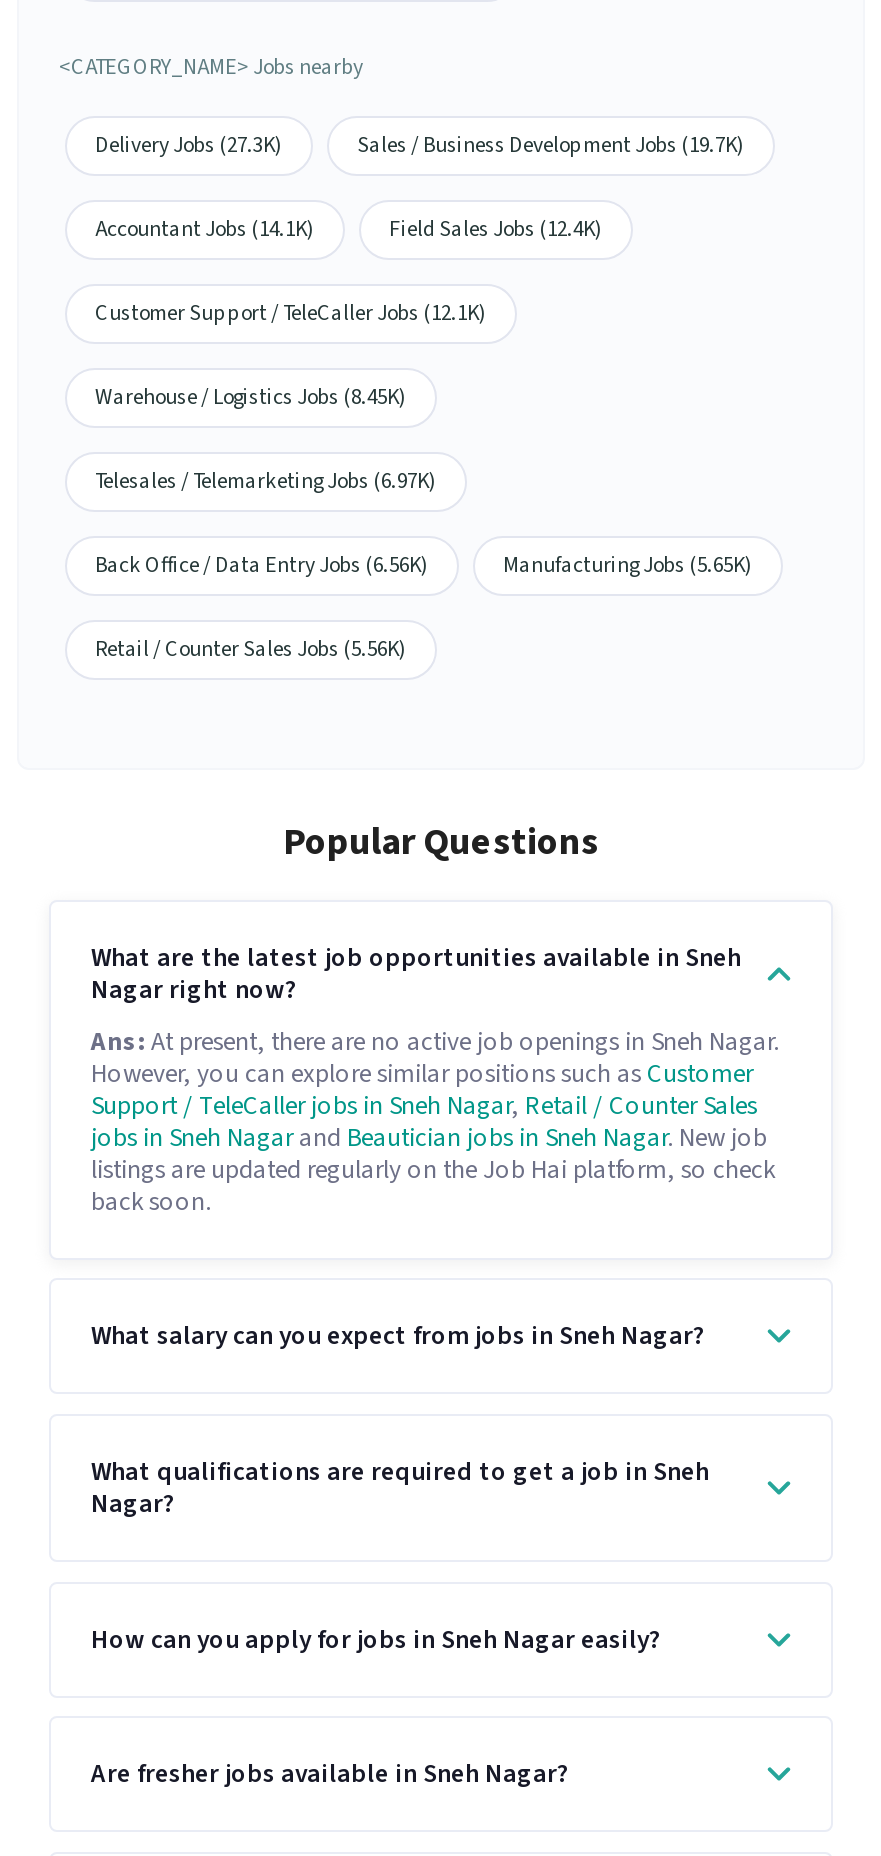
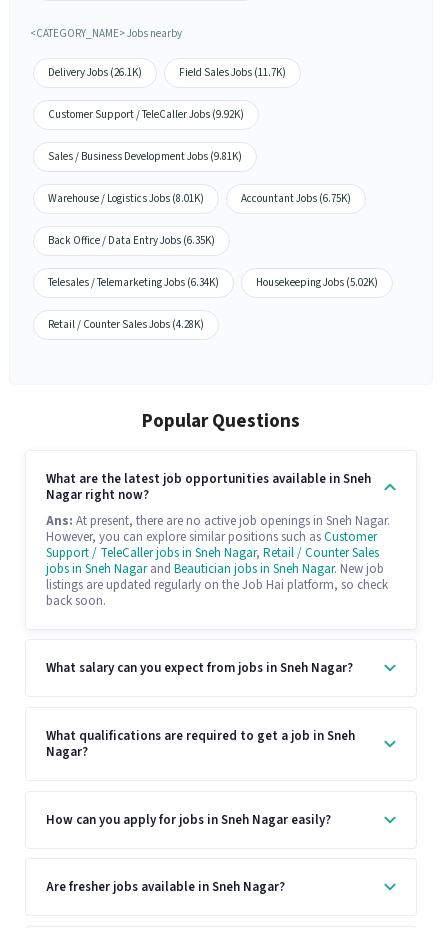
- Delivery Jobs (27.3K)
- Sales / Business Development Jobs (19.7K)
+ Delivery Jobs (26.1K)
+ Field Sales Jobs (11.7K)

- Accountant Jobs (14.1K)
- Field Sales Jobs (12.4K)
+ Customer Support / TeleCaller Jobs (9.92K)

- Customer Support / TeleCaller Jobs (12.1K)
+ Sales / Business Development Jobs (9.81K)

- Warehouse / Logistics Jobs (8.45K)
+ Warehouse / Logistics Jobs (8.01K)
+ Accountant Jobs (6.75K)

- Telesales / Telemarketing Jobs (6.97K)
+ Back Office / Data Entry Jobs (6.35K)

- Back Office / Data Entry Jobs (6.56K)
- Manufacturing Jobs (5.65K)
+ Telesales / Telemarketing Jobs (6.34K)
+ Housekeeping Jobs (5.02K)

- Retail / Counter Sales Jobs (5.56K)
+ Retail / Counter Sales Jobs (4.28K)
